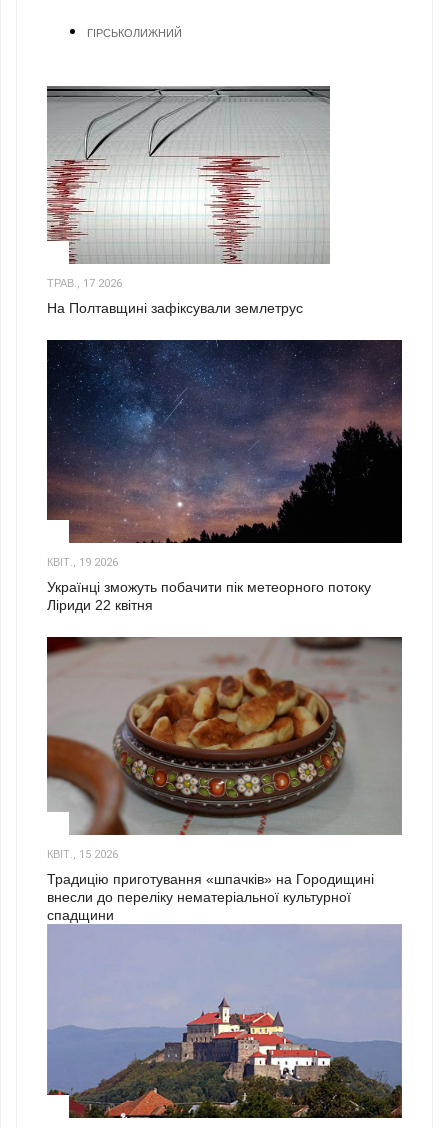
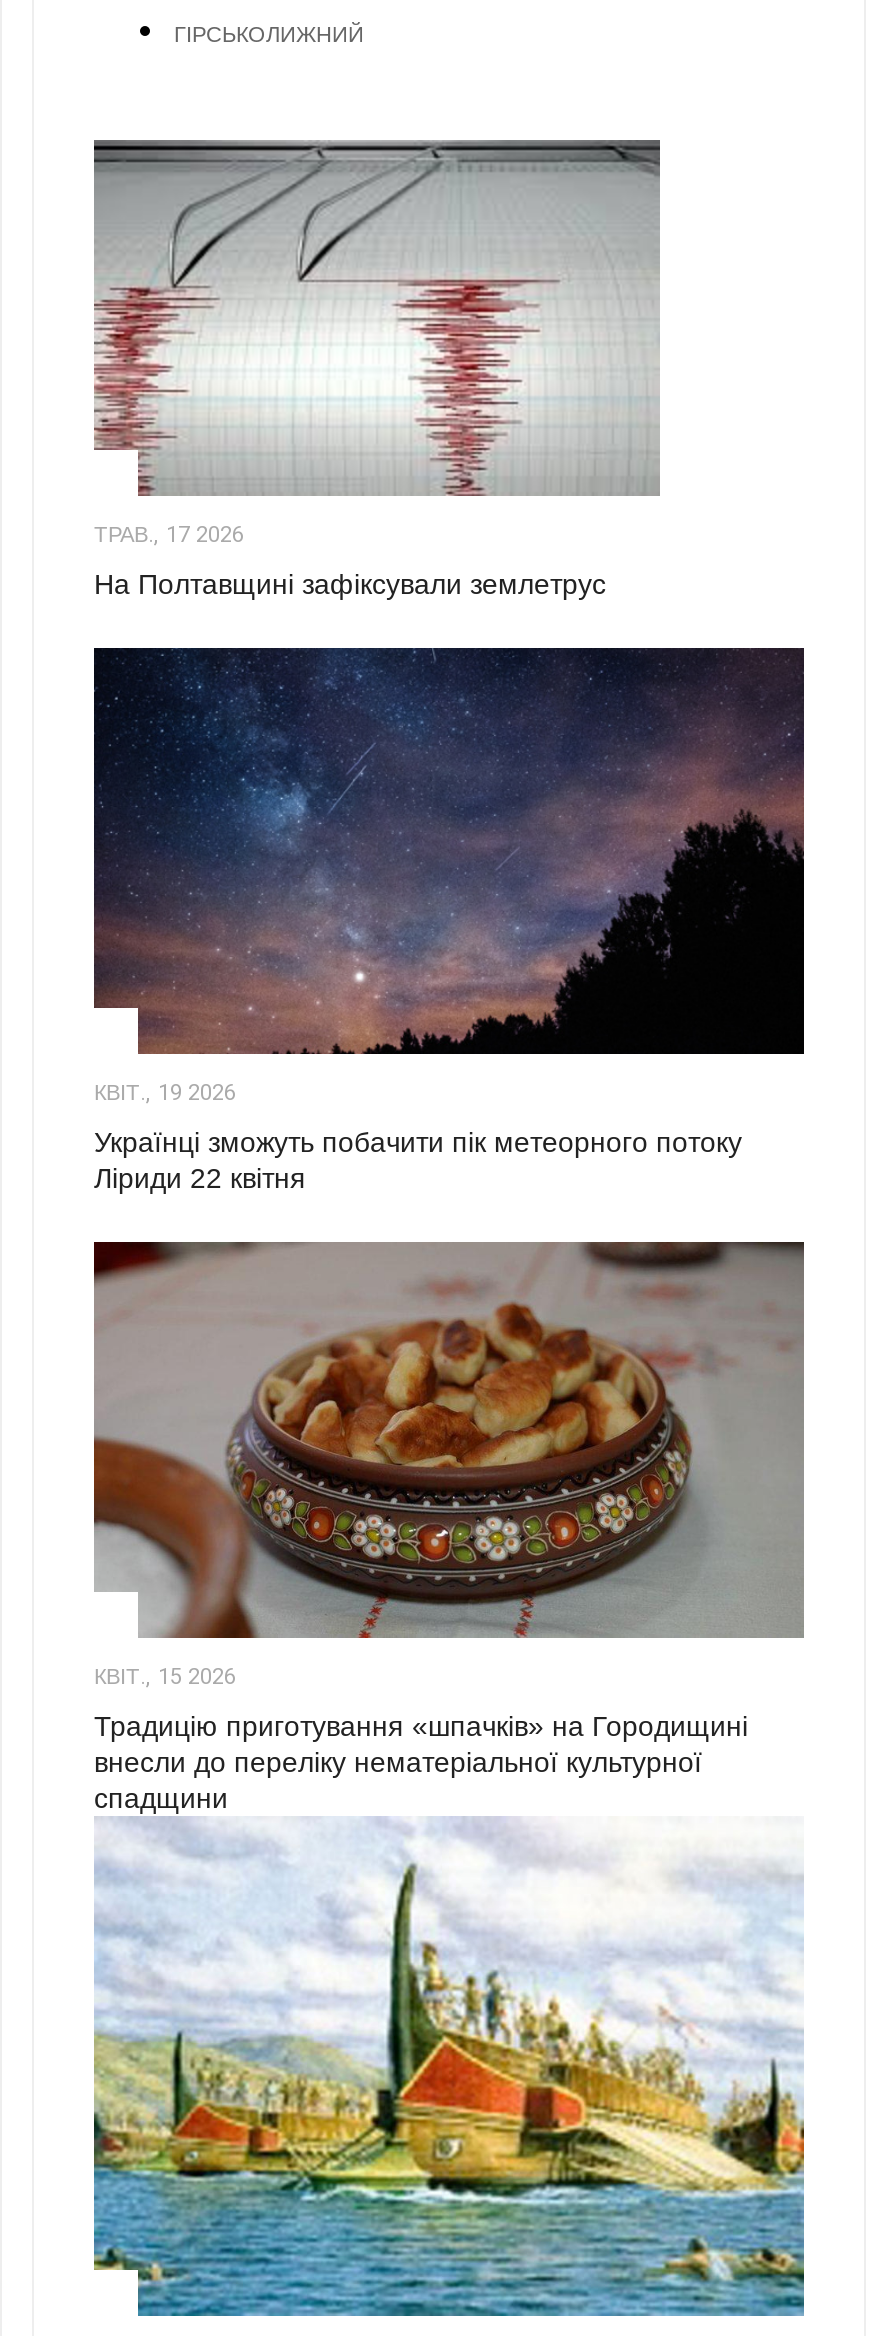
- [image]
+ [image]
